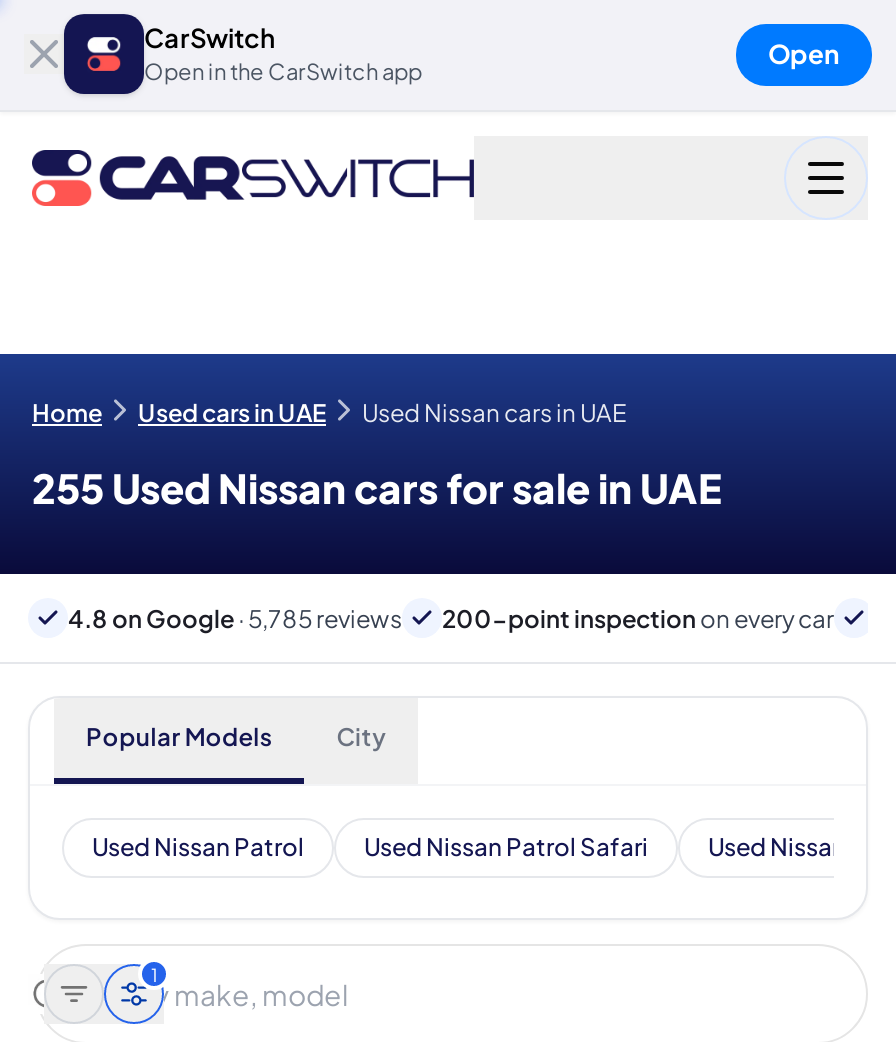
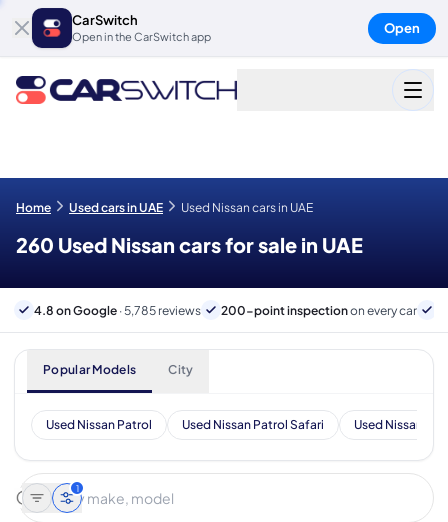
- 255 Used Nissan cars for sale in UAE
+ 260 Used Nissan cars for sale in UAE
